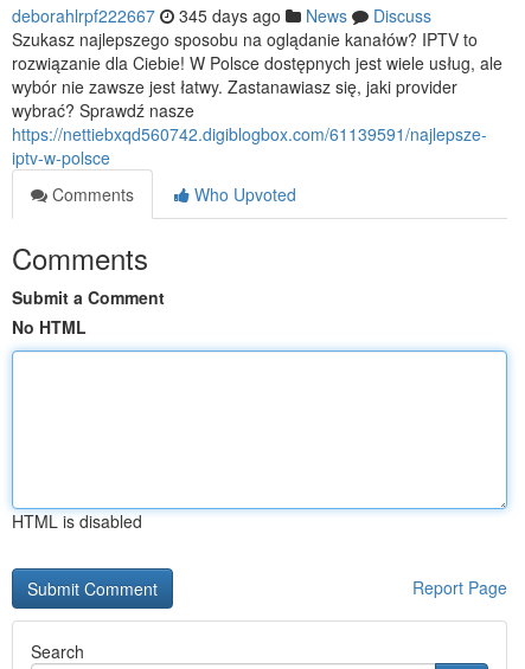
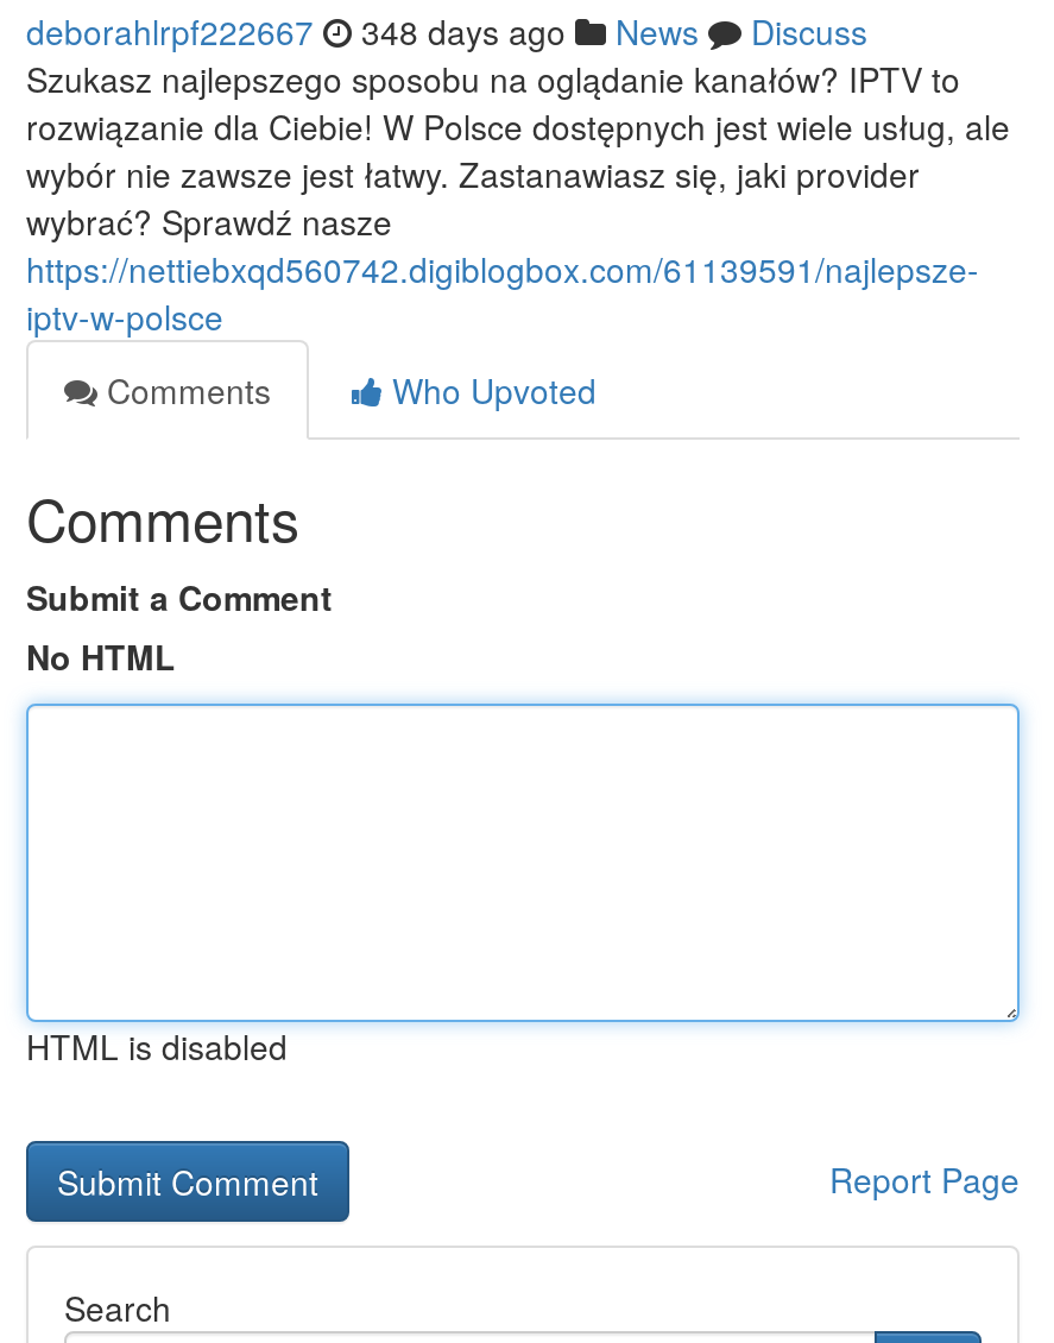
- deborahlrpf222667 345 days ago News Discuss
+ deborahlrpf222667 348 days ago News Discuss
